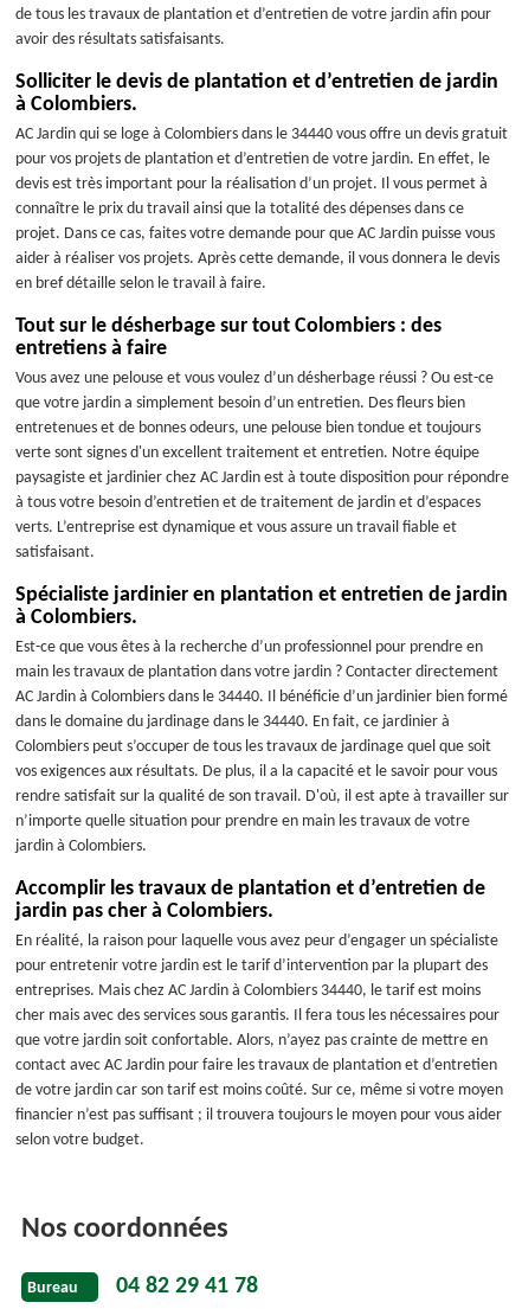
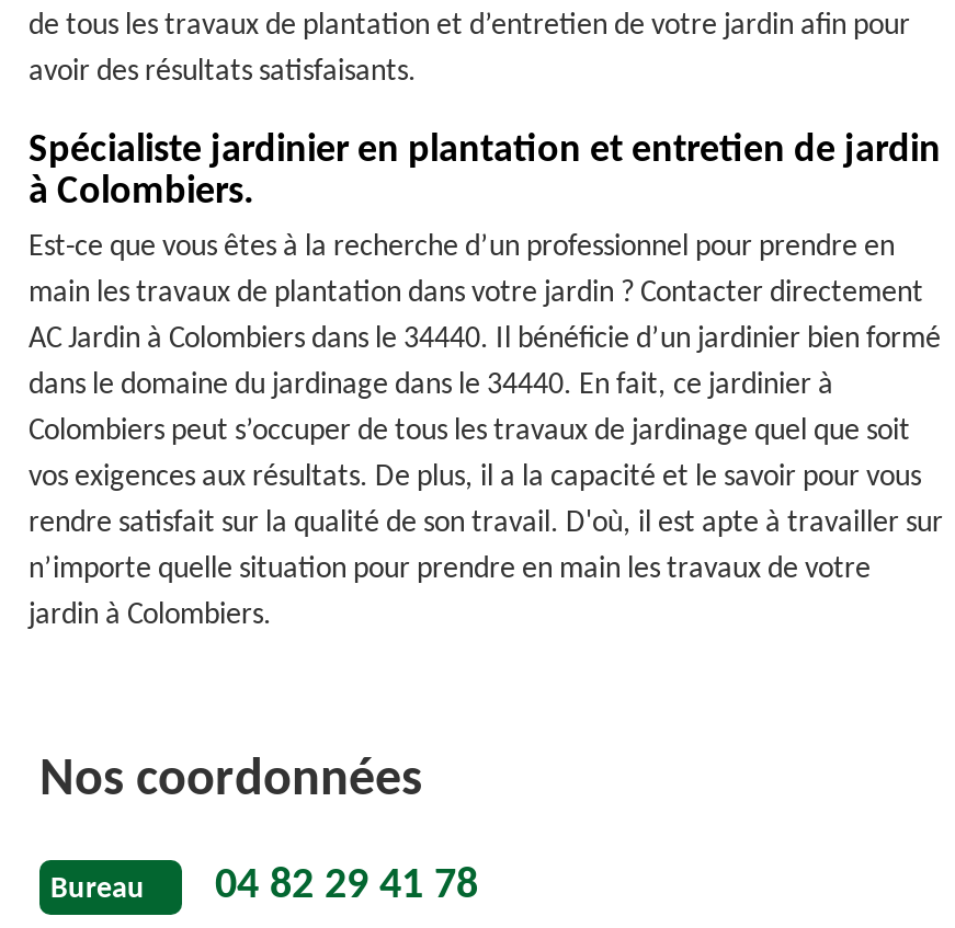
- Solliciter le devis de plantation et d’entretien de jardin
- à Colombiers.
- AC Jardin qui se loge à Colombiers dans le 34440 vous offre un devis gratuit
- pour vos projets de plantation et d’entretien de votre jardin. En effet, le
- devis est très important pour la réalisation d’un projet. Il vous permet à
- connaître le prix du travail ainsi que la totalité des dépenses dans ce
- projet. Dans ce cas, faites votre demande pour que AC Jardin puisse vous
- aider à réaliser vos projets. Après cette demande, il vous donnera le devis
- en bref détaille selon le travail à faire.
- Tout sur le désherbage sur tout Colombiers : des
- entretiens à faire
- Vous avez une pelouse et vous voulez d’un désherbage réussi ? Ou est-ce
- que votre jardin a simplement besoin d’un entretien. Des fleurs bien
- entretenues et de bonnes odeurs, une pelouse bien tondue et toujours
- verte sont signes d'un excellent traitement et entretien. Notre équipe
- paysagiste et jardinier chez AC Jardin est à toute disposition pour répondre
- à tous votre besoin d’entretien et de traitement de jardin et d’espaces
- verts. L’entreprise est dynamique et vous assure un travail fiable et
- satisfaisant.

- Accomplir les travaux de plantation et d’entretien de
- jardin pas cher à Colombiers.
- En réalité, la raison pour laquelle vous avez peur d’engager un spécialiste
- pour entretenir votre jardin est le tarif d’intervention par la plupart des
- entreprises. Mais chez AC Jardin à Colombiers 34440, le tarif est moins
- cher mais avec des services sous garantis. Il fera tous les nécessaires pour
- que votre jardin soit confortable. Alors, n’ayez pas crainte de mettre en
- contact avec AC Jardin pour faire les travaux de plantation et d’entretien
- de votre jardin car son tarif est moins coûté. Sur ce, même si votre moyen
- financier n’est pas suffisant ; il trouvera toujours le moyen pour vous aider
- selon votre budget.
